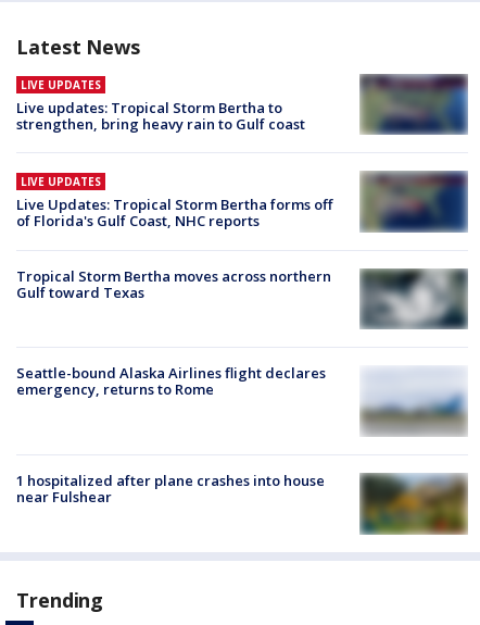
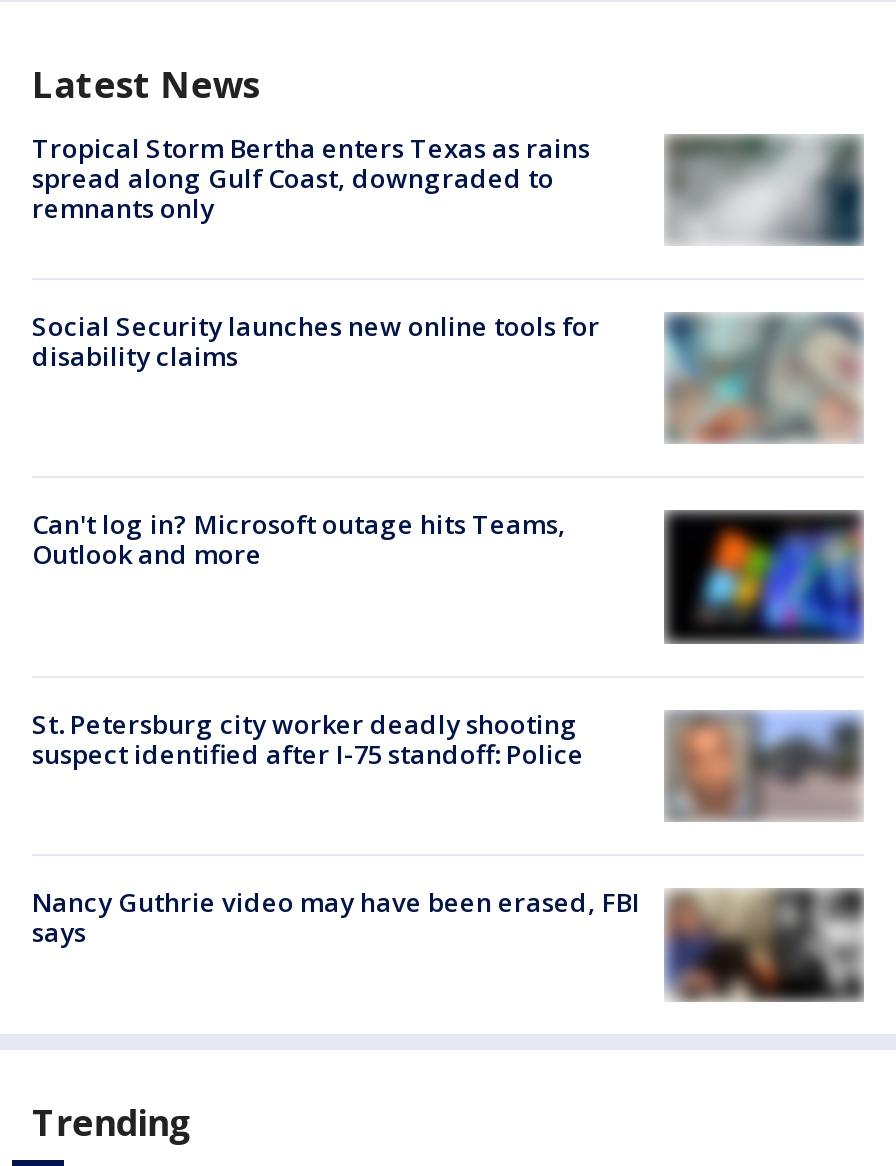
- LIVE UPDATES
- Live updates: Tropical Storm Bertha to
- strengthen, bring heavy rain to Gulf coast
+ Tropical Storm Bertha enters Texas as rains
+ spread along Gulf Coast, downgraded to
+ remnants only

- [image]
+ [image]

- [image]
- LIVE UPDATES
- Live Updates: Tropical Storm Bertha forms off
- of Florida's Gulf Coast, NHC reports
+ [image]
+ Social Security launches new online tools for
+ disability claims

- Tropical Storm Bertha moves across northern
- Gulf toward Texas
+ Can't log in? Microsoft outage hits Teams,
+ Outlook and more

- [image]
+ [image]

- [image]
- Seattle-bound Alaska Airlines flight declares
- emergency, returns to Rome
+ [image]
+ St. Petersburg city worker deadly shooting
+ suspect identified after I-75 standoff: Police

- [image]
- 1 hospitalized after plane crashes into house
- near Fulshear
+ [image]
+ Nancy Guthrie video may have been erased, FBI
+ says
